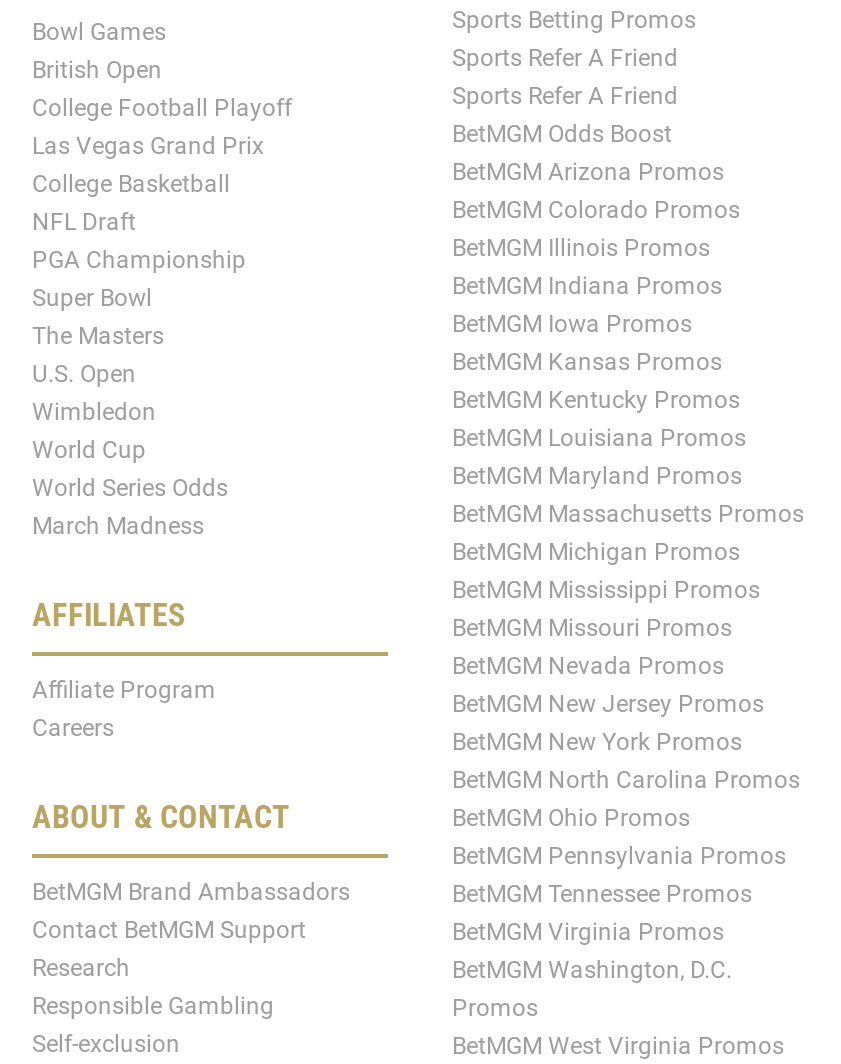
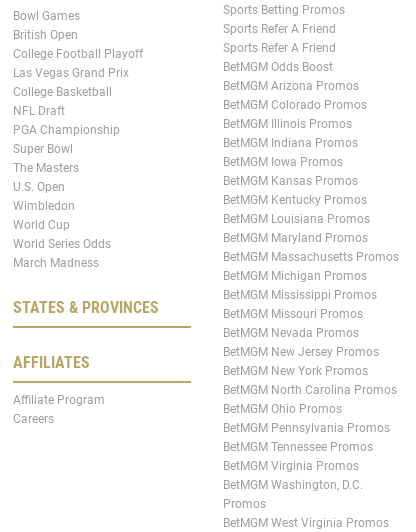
+ STATES & PROVINCES

moved down: AFFILIATES | Affiliate Program | Careers

- ABOUT & CONTACT
- BetMGM Brand Ambassadors
- Contact BetMGM Support
- Research
- Responsible Gambling
- Self-exclusion
